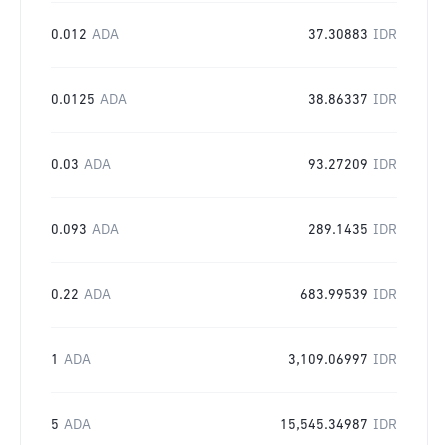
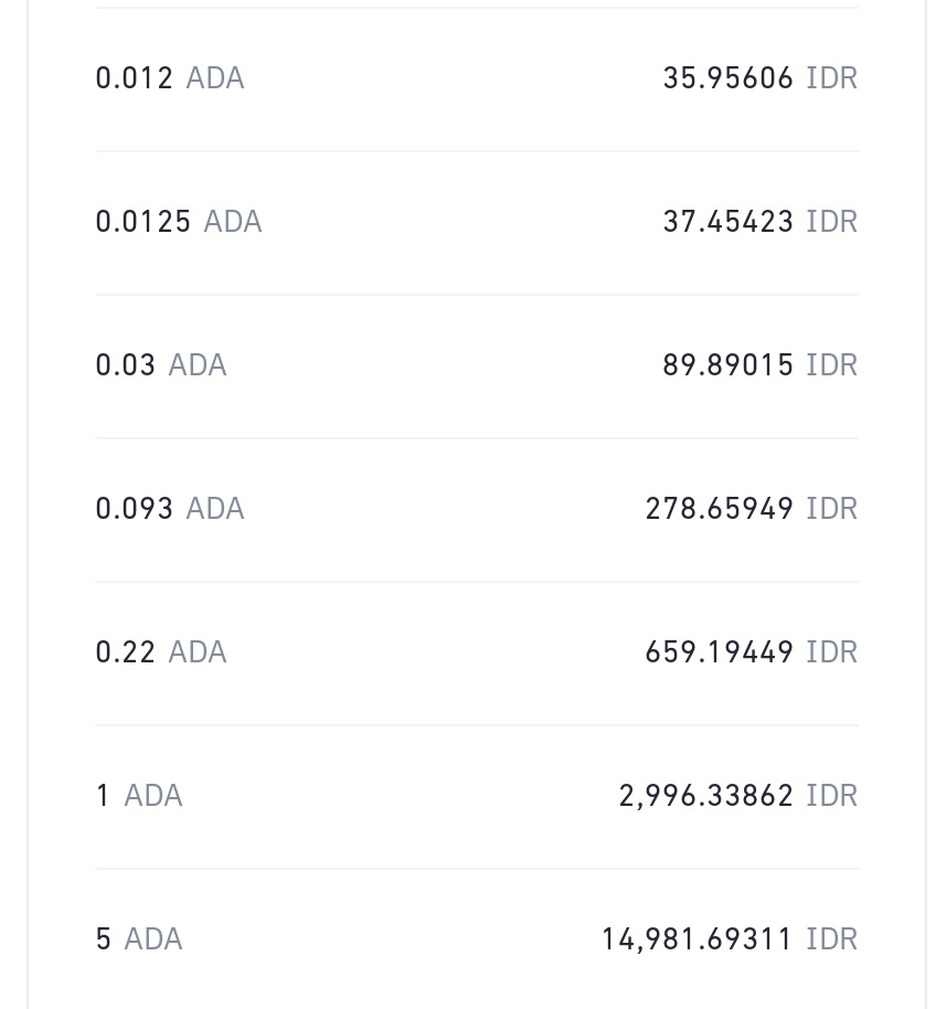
- 37.30883 IDR
+ 35.95606 IDR

- 38.86337 IDR
+ 37.45423 IDR

- 93.27209 IDR
+ 89.89015 IDR

- 289.1435 IDR
+ 278.65949 IDR

- 683.99539 IDR
+ 659.19449 IDR

- 3,109.06997 IDR
+ 2,996.33862 IDR

- 15,545.34987 IDR
+ 14,981.69311 IDR
